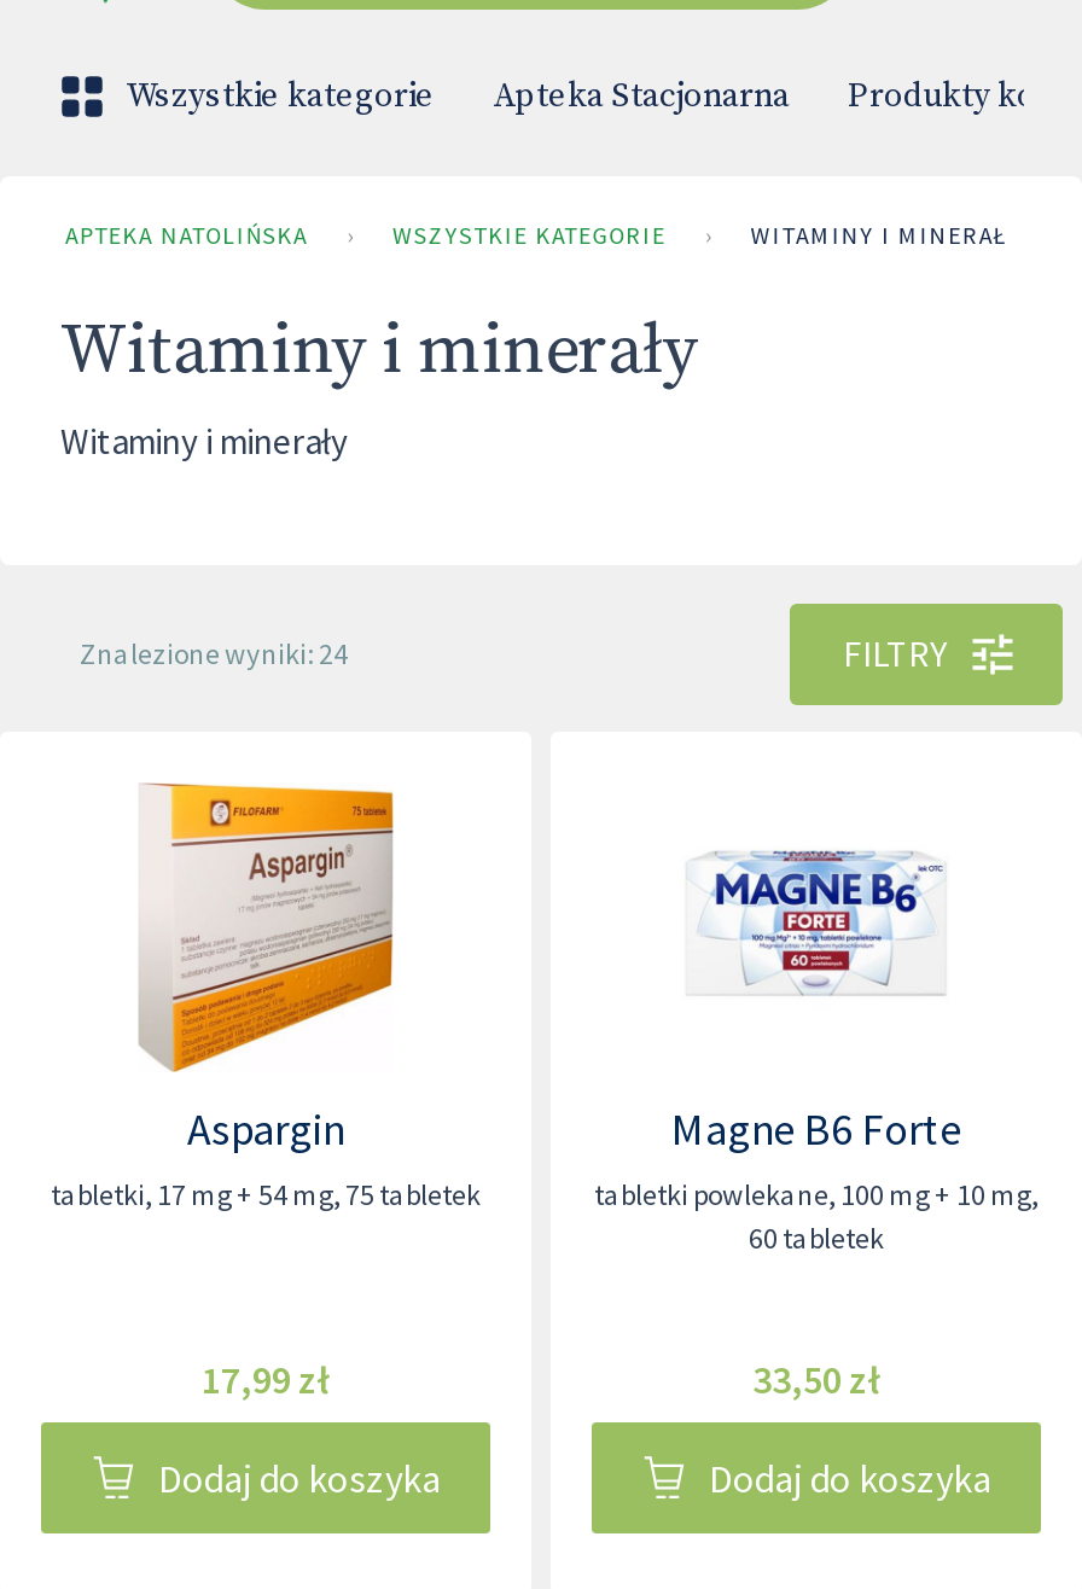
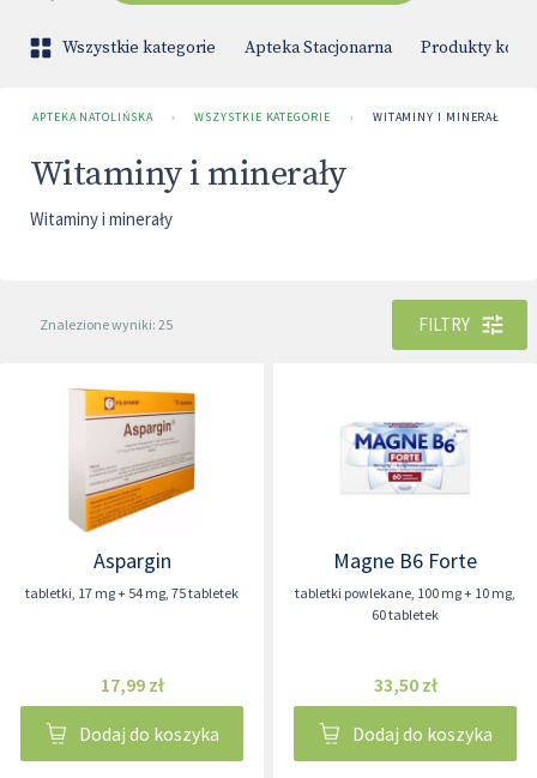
- Znalezione wyniki: 24
+ Znalezione wyniki: 25
